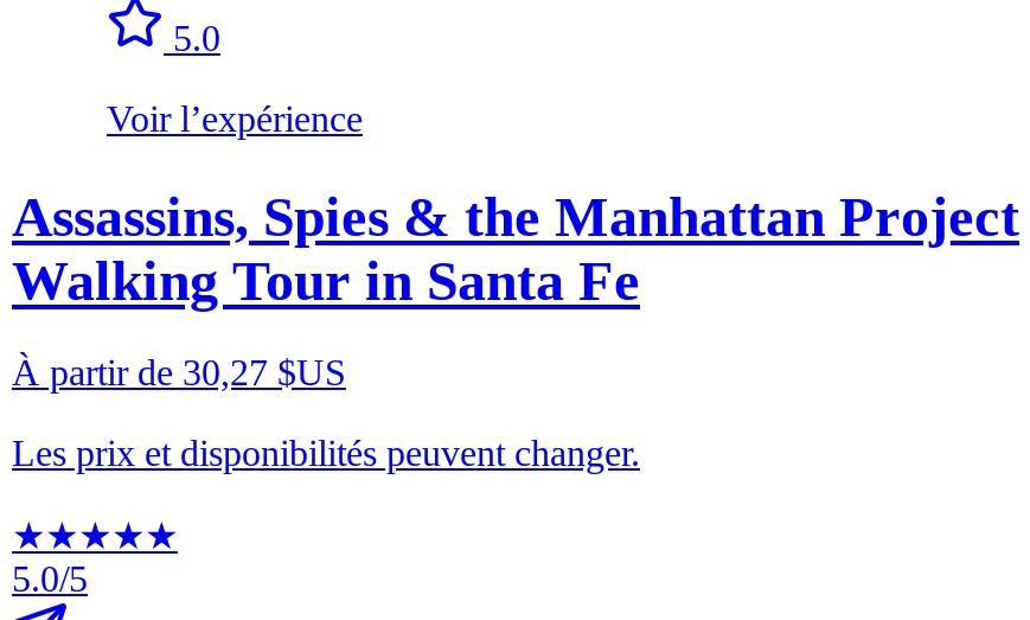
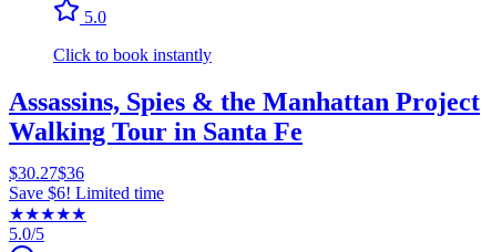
- Voir l’expérience
+ Click to book instantly

- À partir de 30,27 $US
- Les prix et disponibilités peuvent changer.
+ $30.27$36
+ Save $6! Limited time
